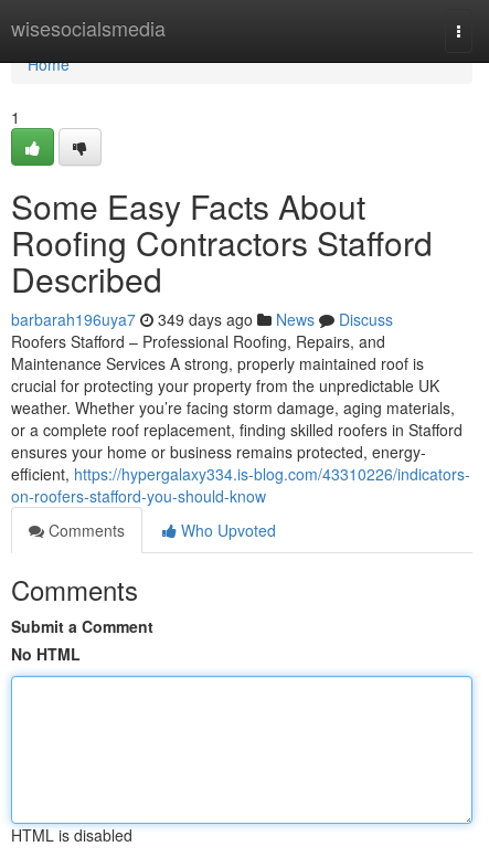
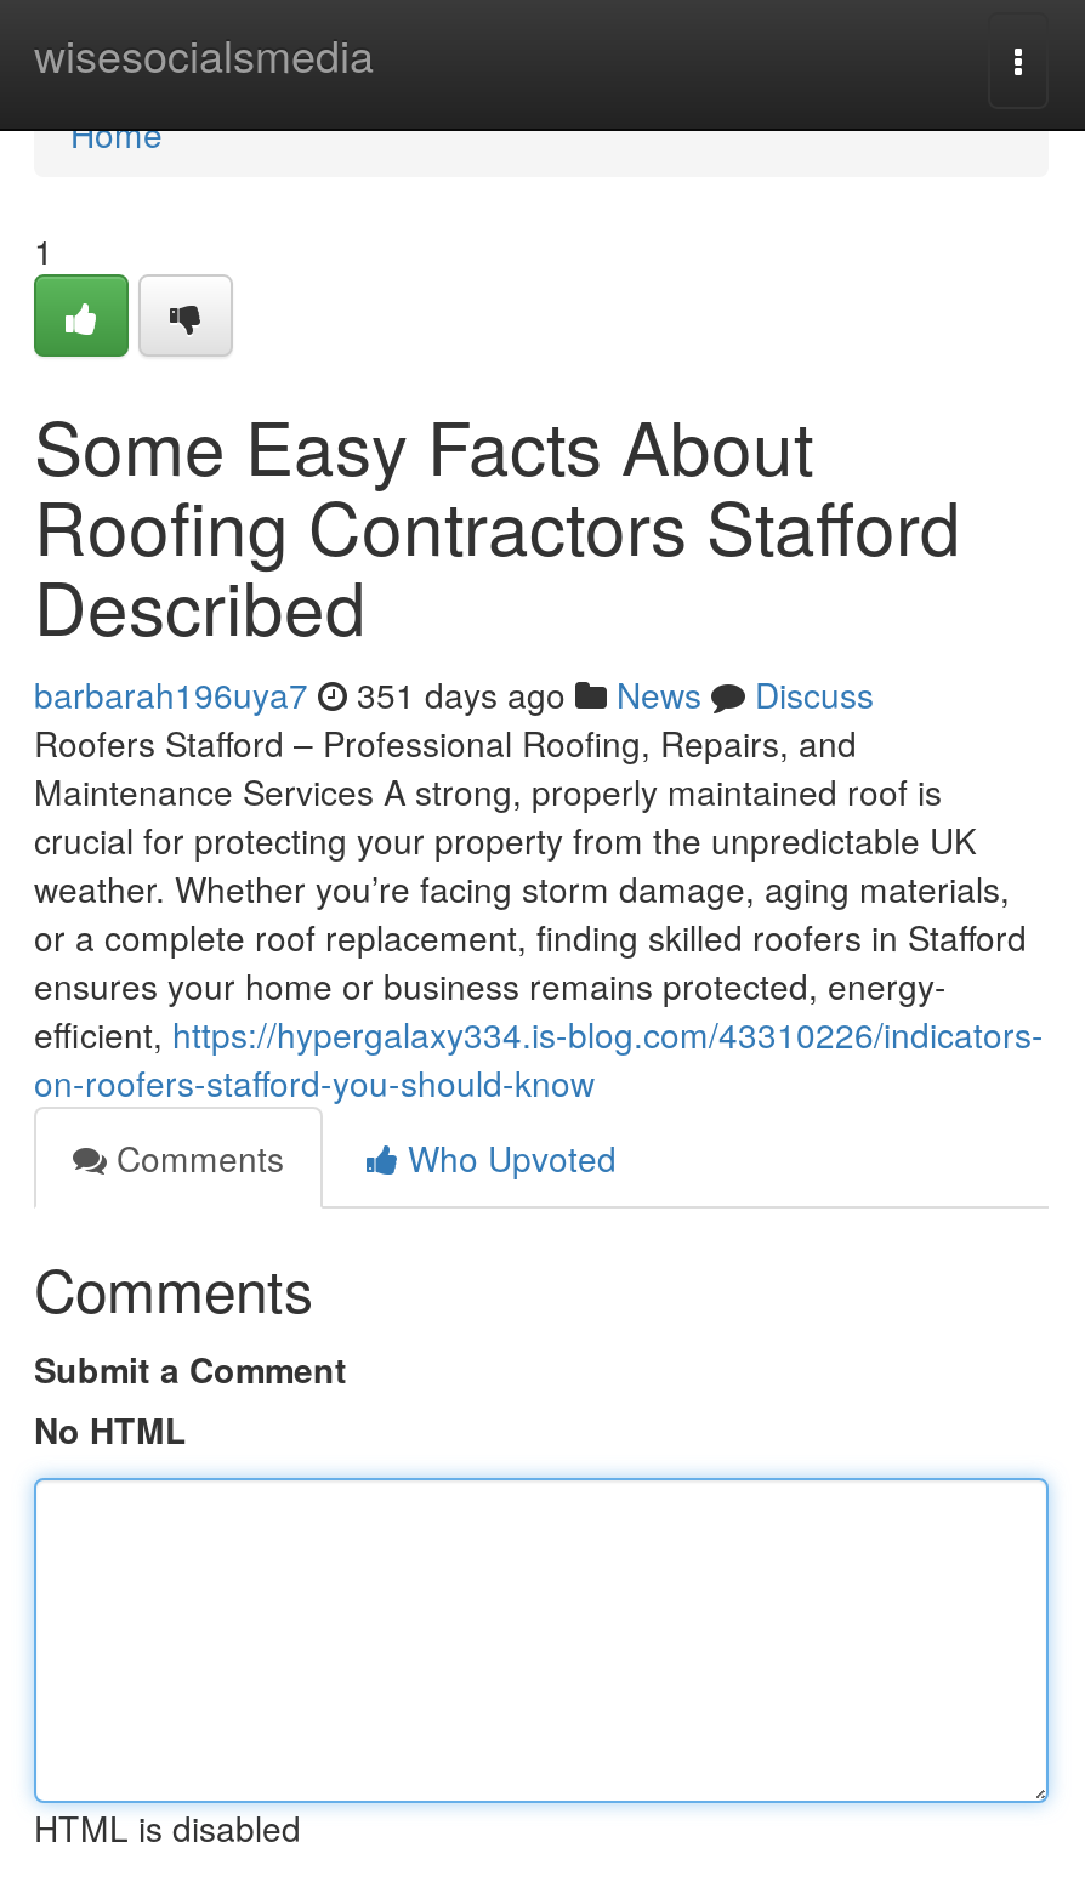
- barbarah196uya7 349 days ago News Discuss
+ barbarah196uya7 351 days ago News Discuss
